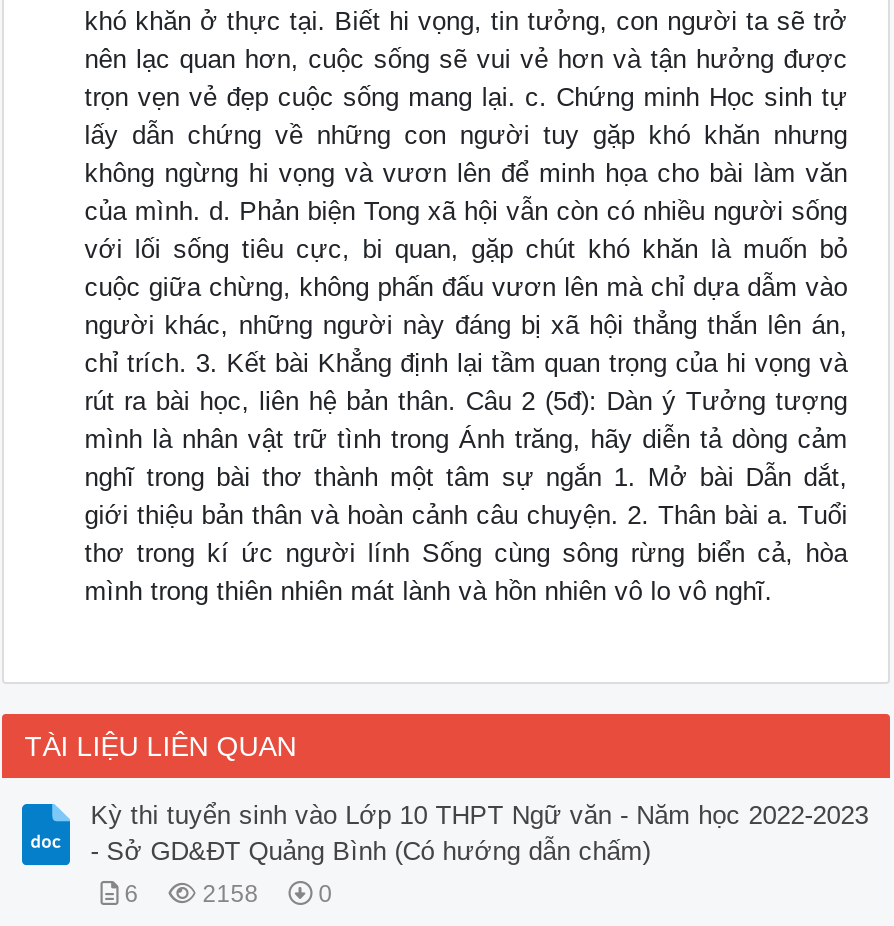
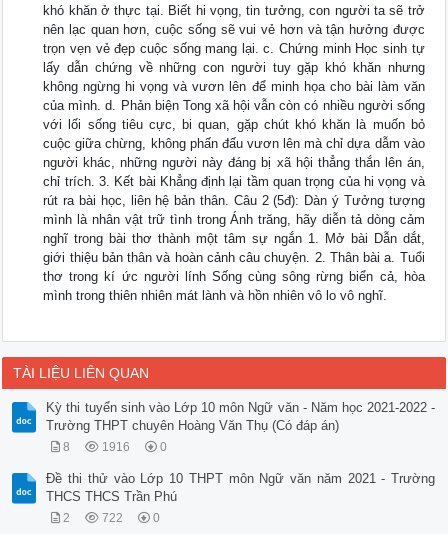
- Kỳ thi tuyển sinh vào Lớp 10 THPT Ngữ văn - Năm học 2022-2023
- - Sở GD&ĐT Quảng Bình (Có hướng dẫn chấm)
- 6
- 2158
+ Kỳ thi tuyển sinh vào Lớp 10 môn Ngữ văn - Năm học 2021-2022 -
+ Trường THPT chuyên Hoàng Văn Thụ (Có đáp án)
+ 8
+ 1916
+ 0
+ Đề thi thử vào Lớp 10 THPT môn Ngữ văn năm 2021 - Trường
+ THCS THCS Trần Phú
+ 2
+ 722
